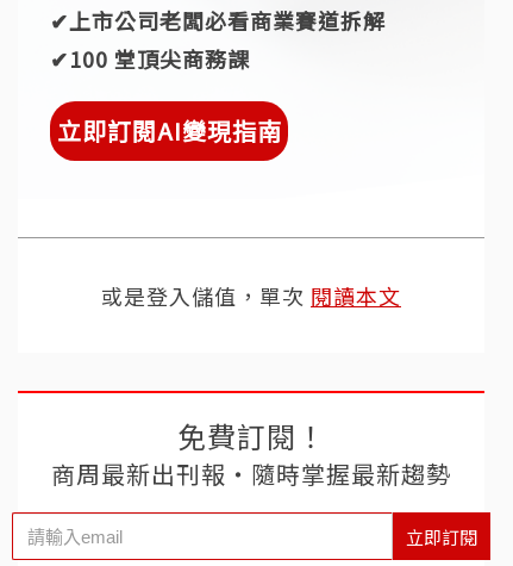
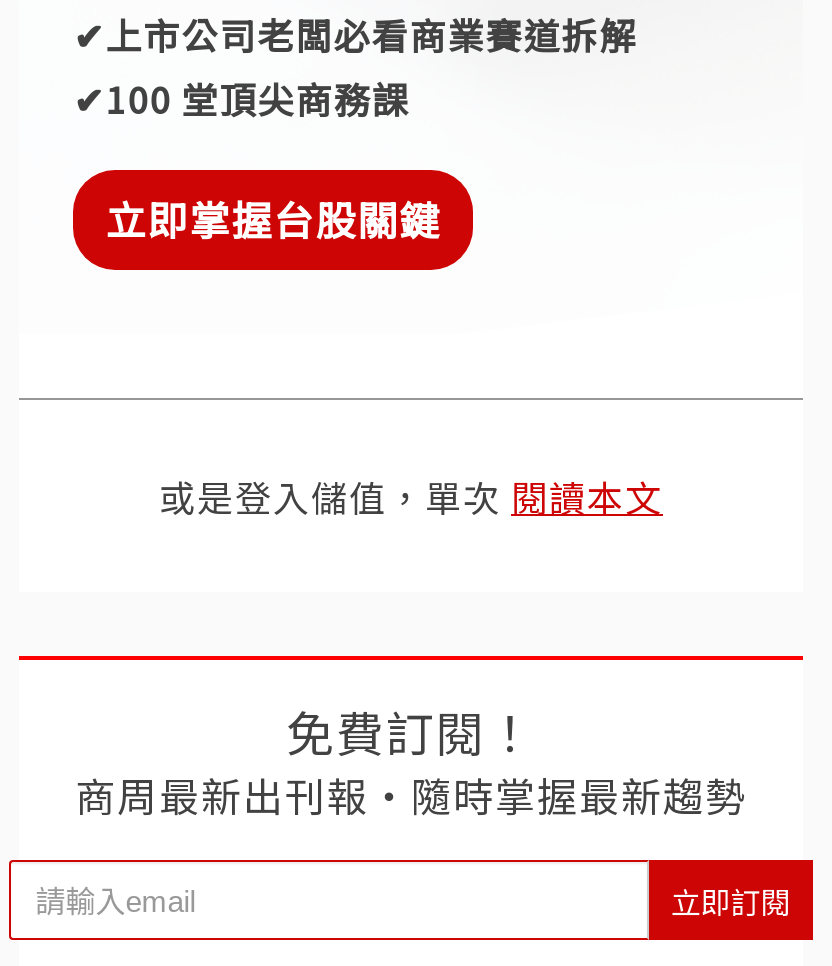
- 立即訂閱AI變現指南
+ 立即掌握台股關鍵
